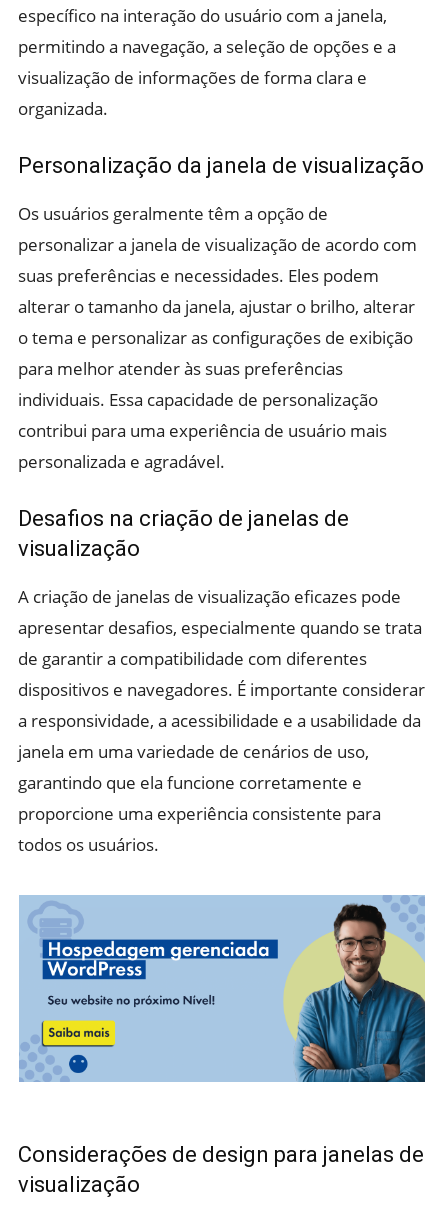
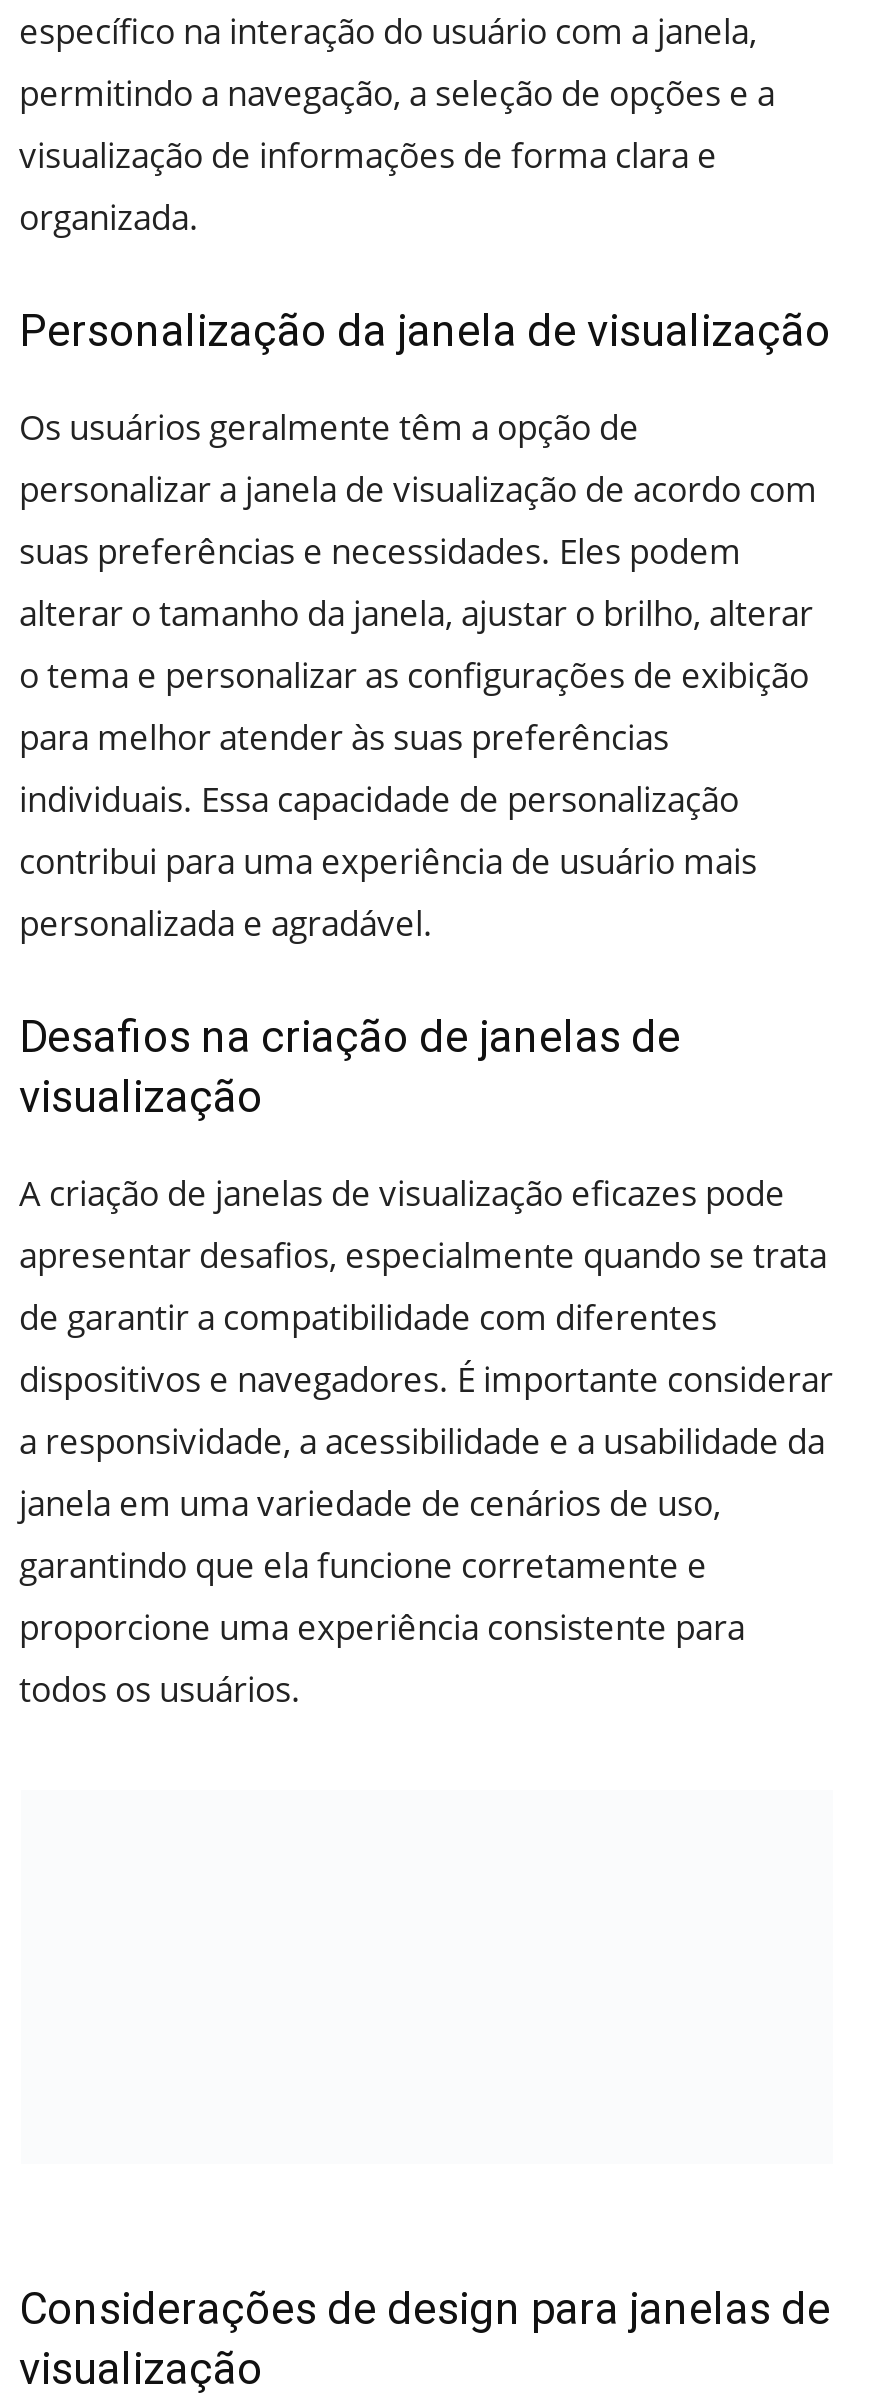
- [image]
